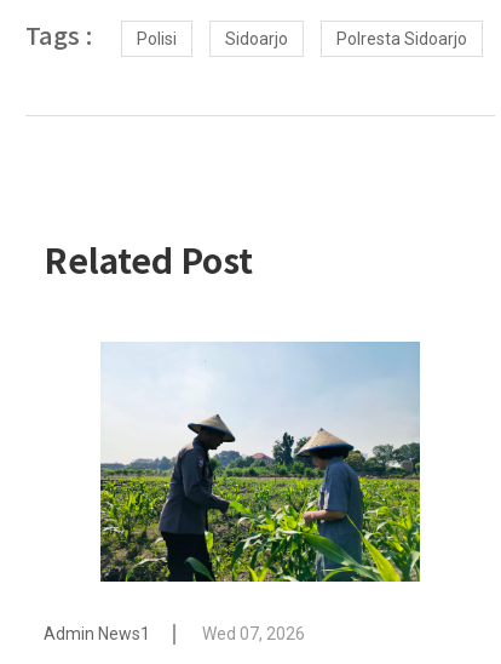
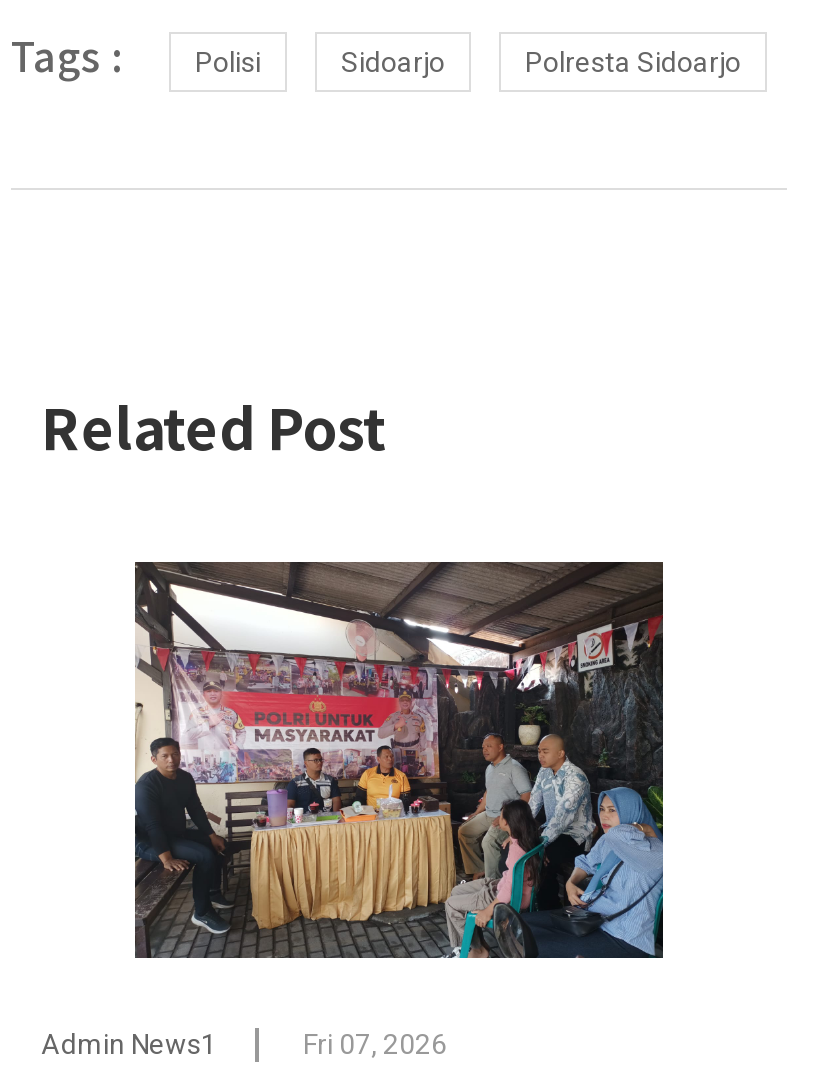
- [image]
- Wed 07, 2026
+ [image]
+ Fri 07, 2026
